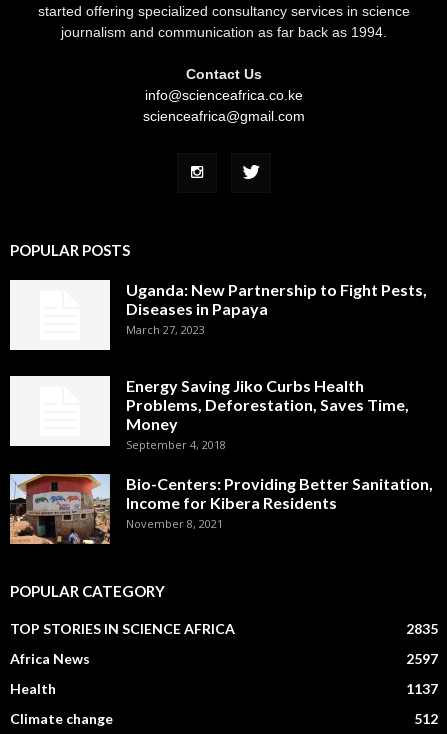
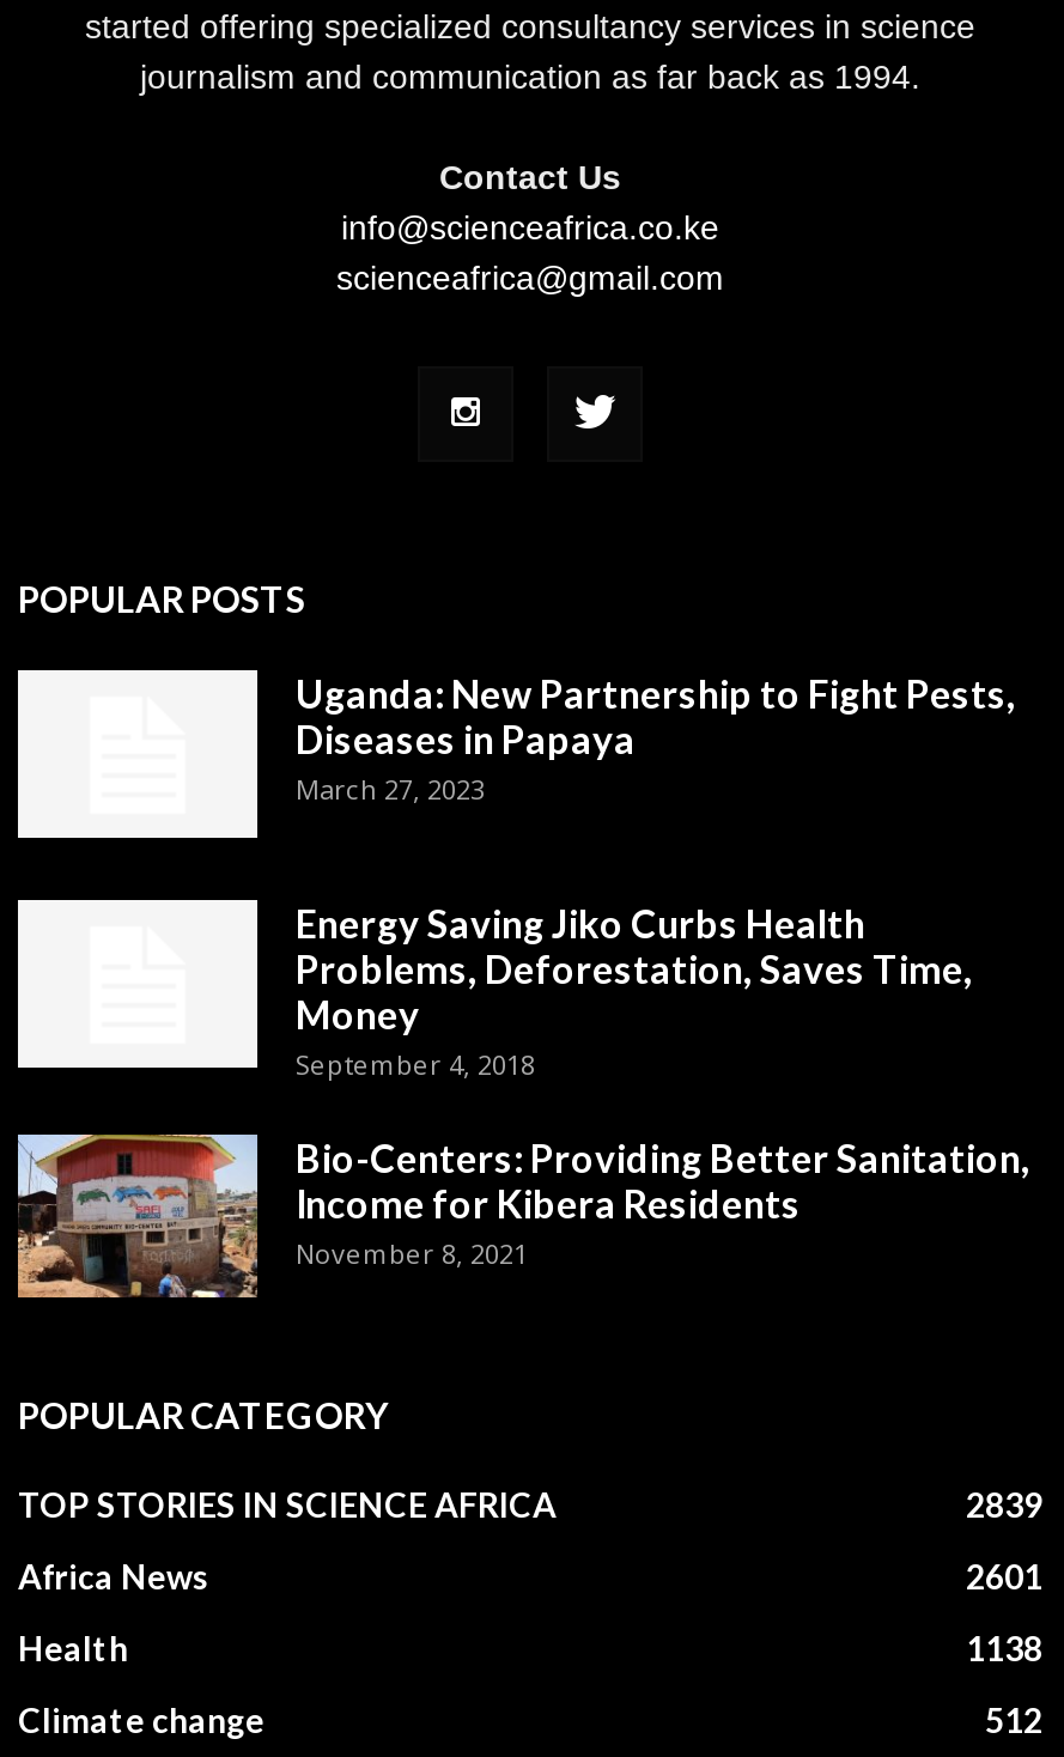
- 2835
+ 2839

- 2597
+ 2601

- 1137
+ 1138
